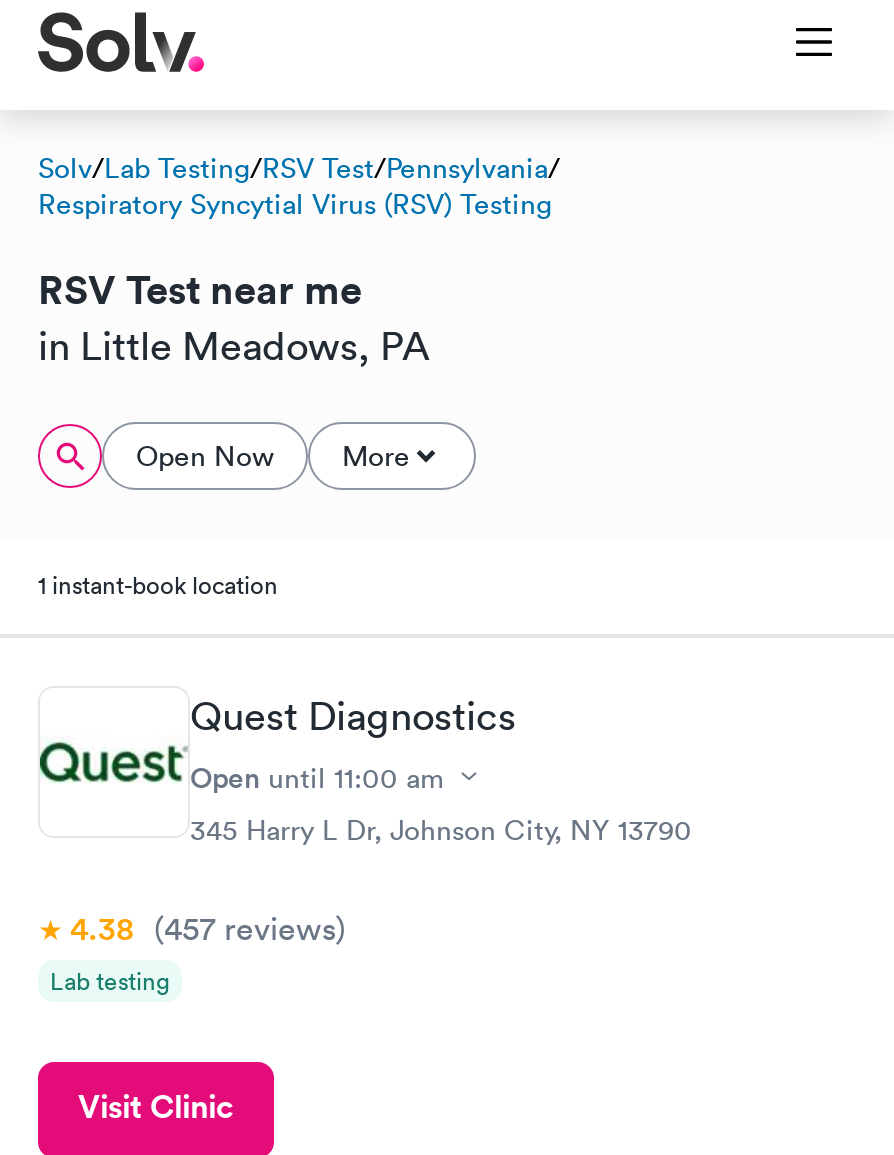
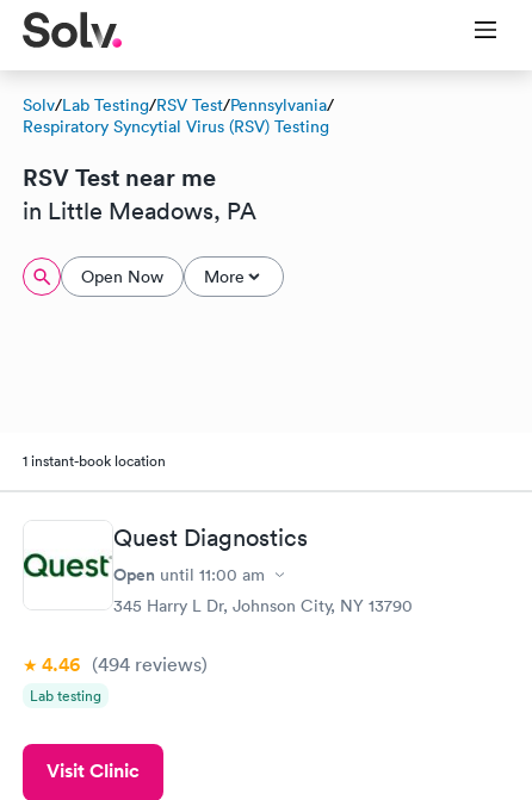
- 4.38 (457 reviews)
+ 4.46 (494 reviews)
